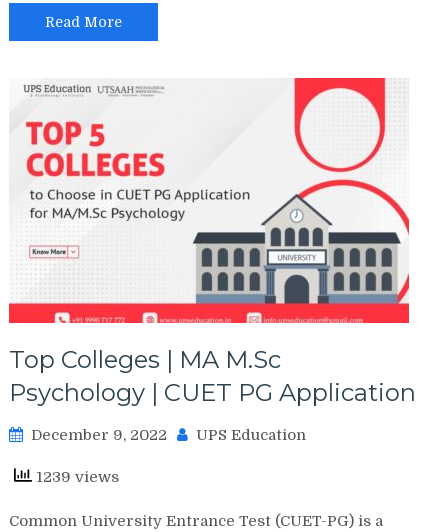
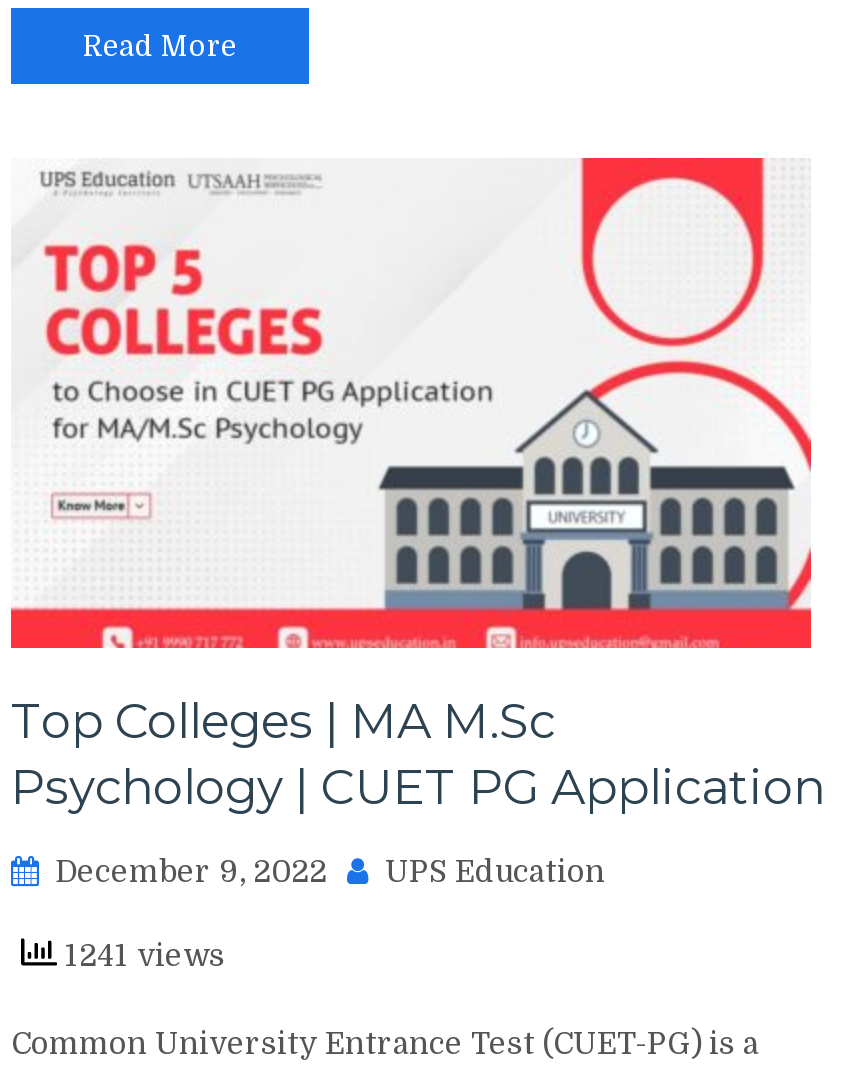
- 1239 views
+ 1241 views
